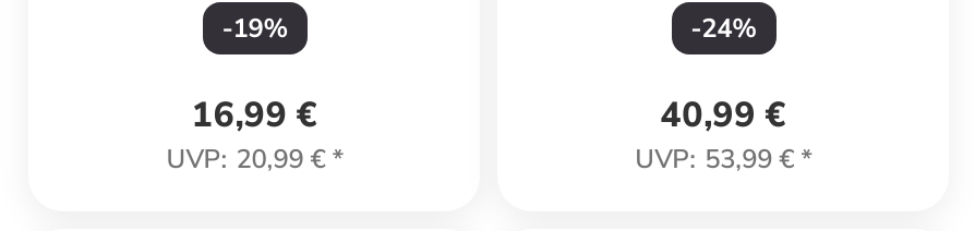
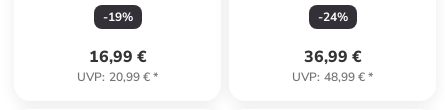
- 40,99 €
+ 36,99 €

- UVP: 53,99 €*
+ UVP: 48,99 €*
